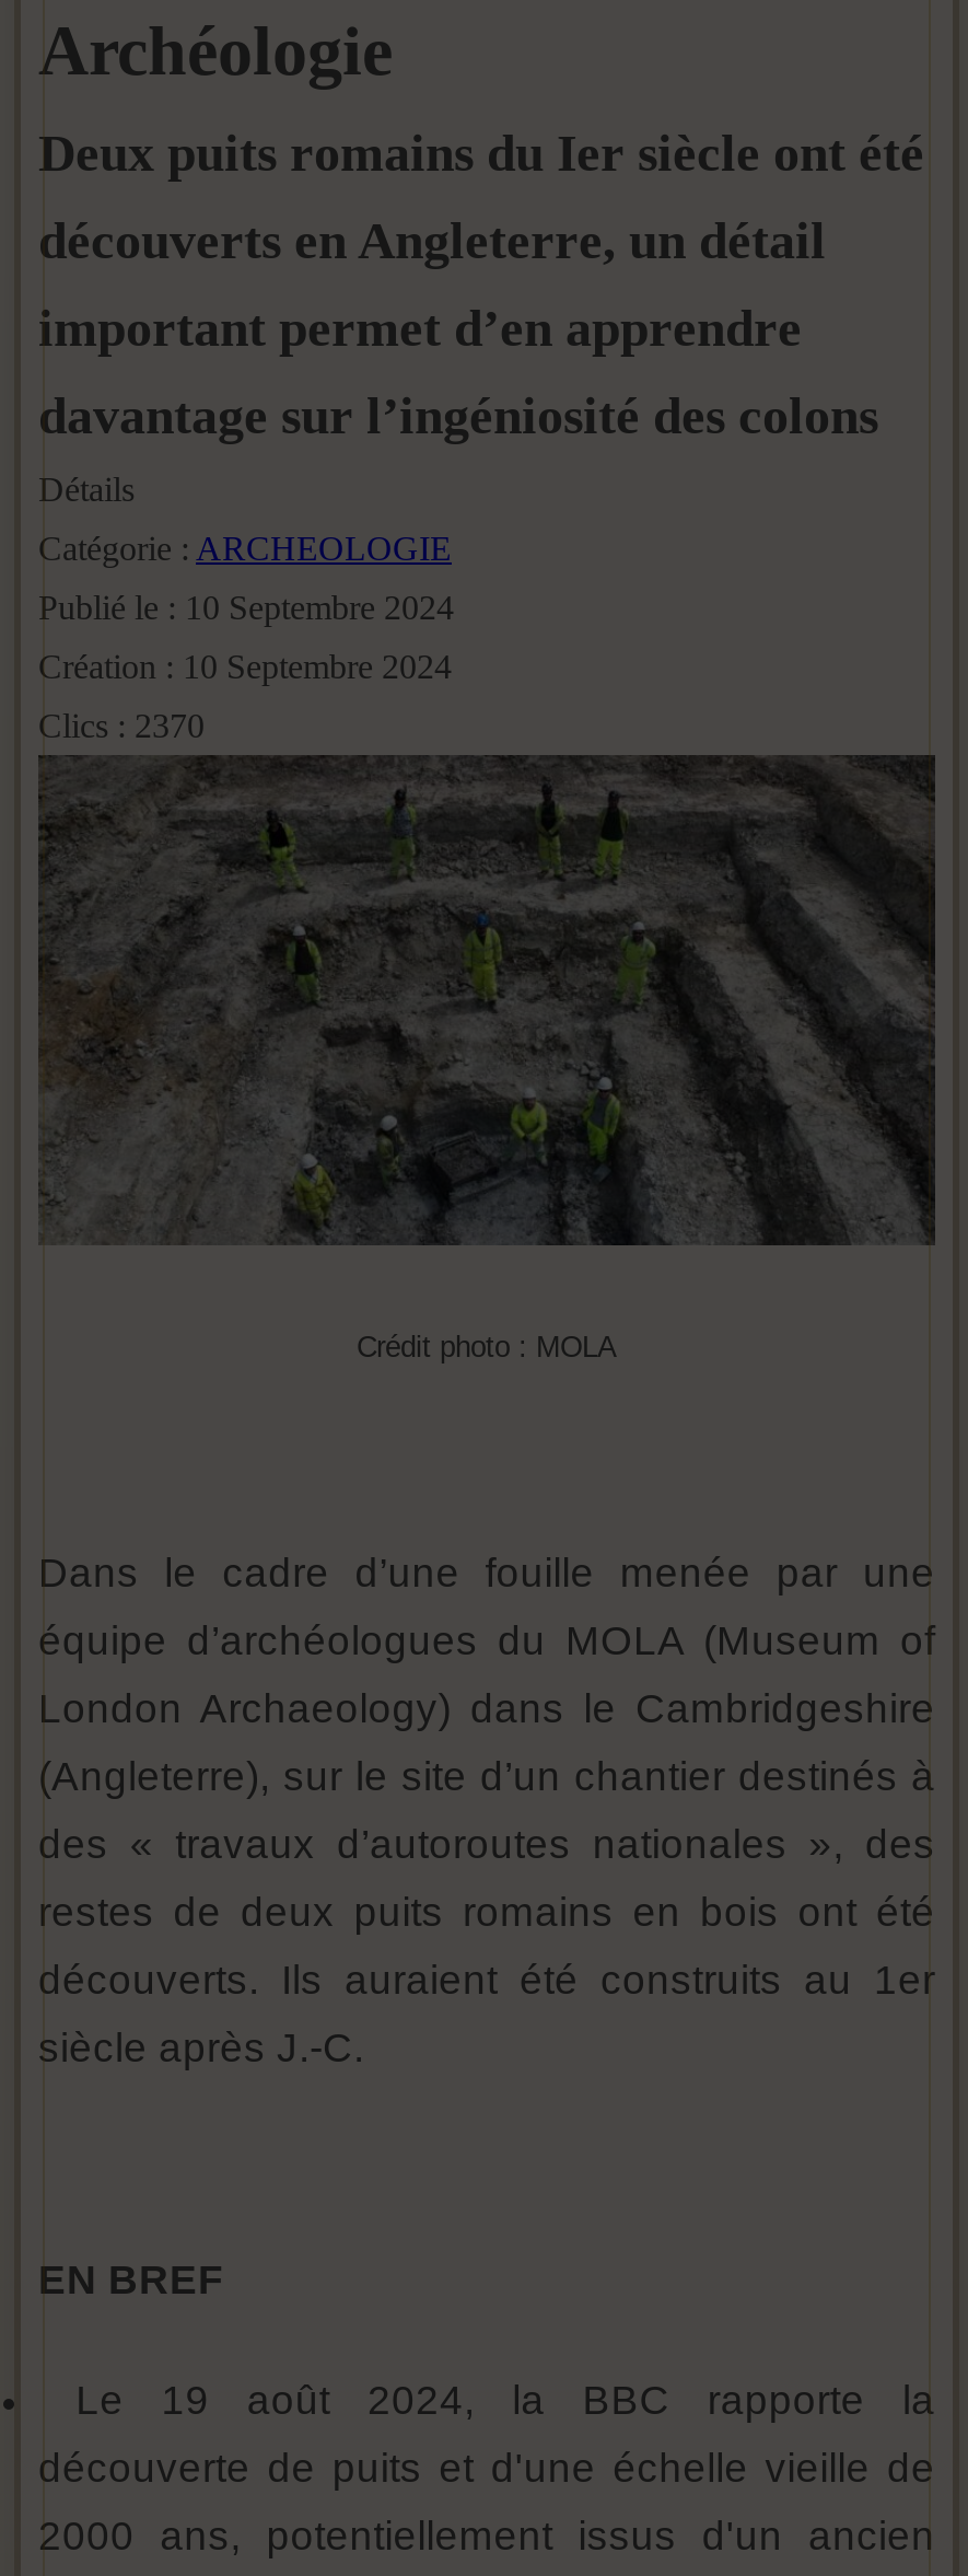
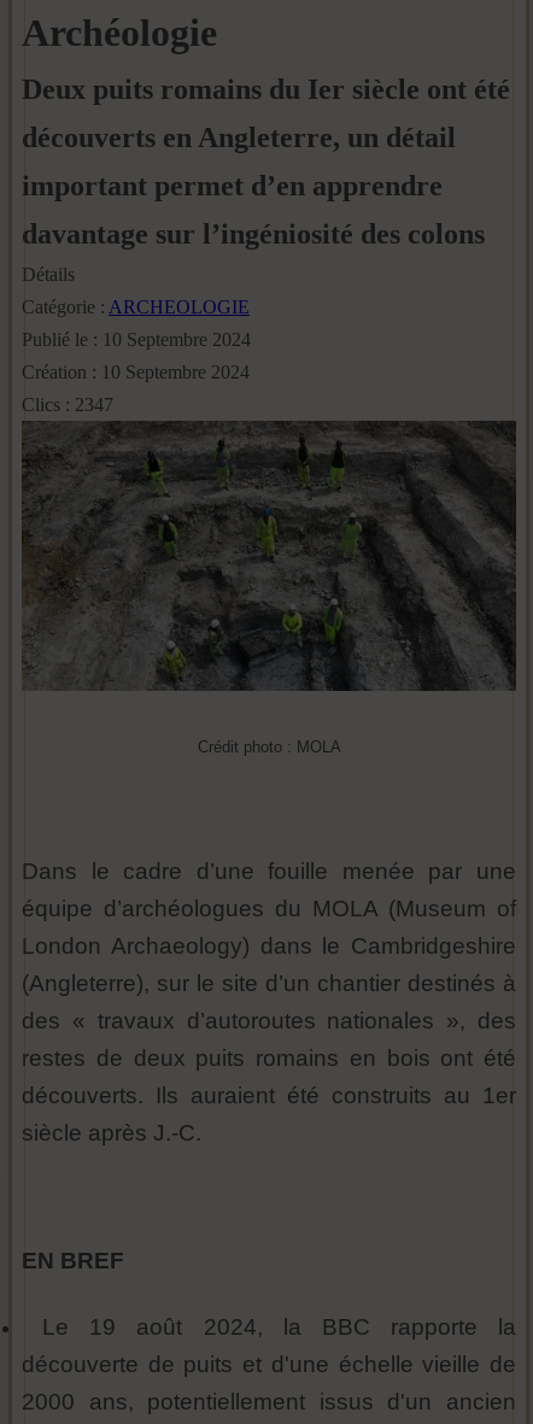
- Clics : 2370
+ Clics : 2347
